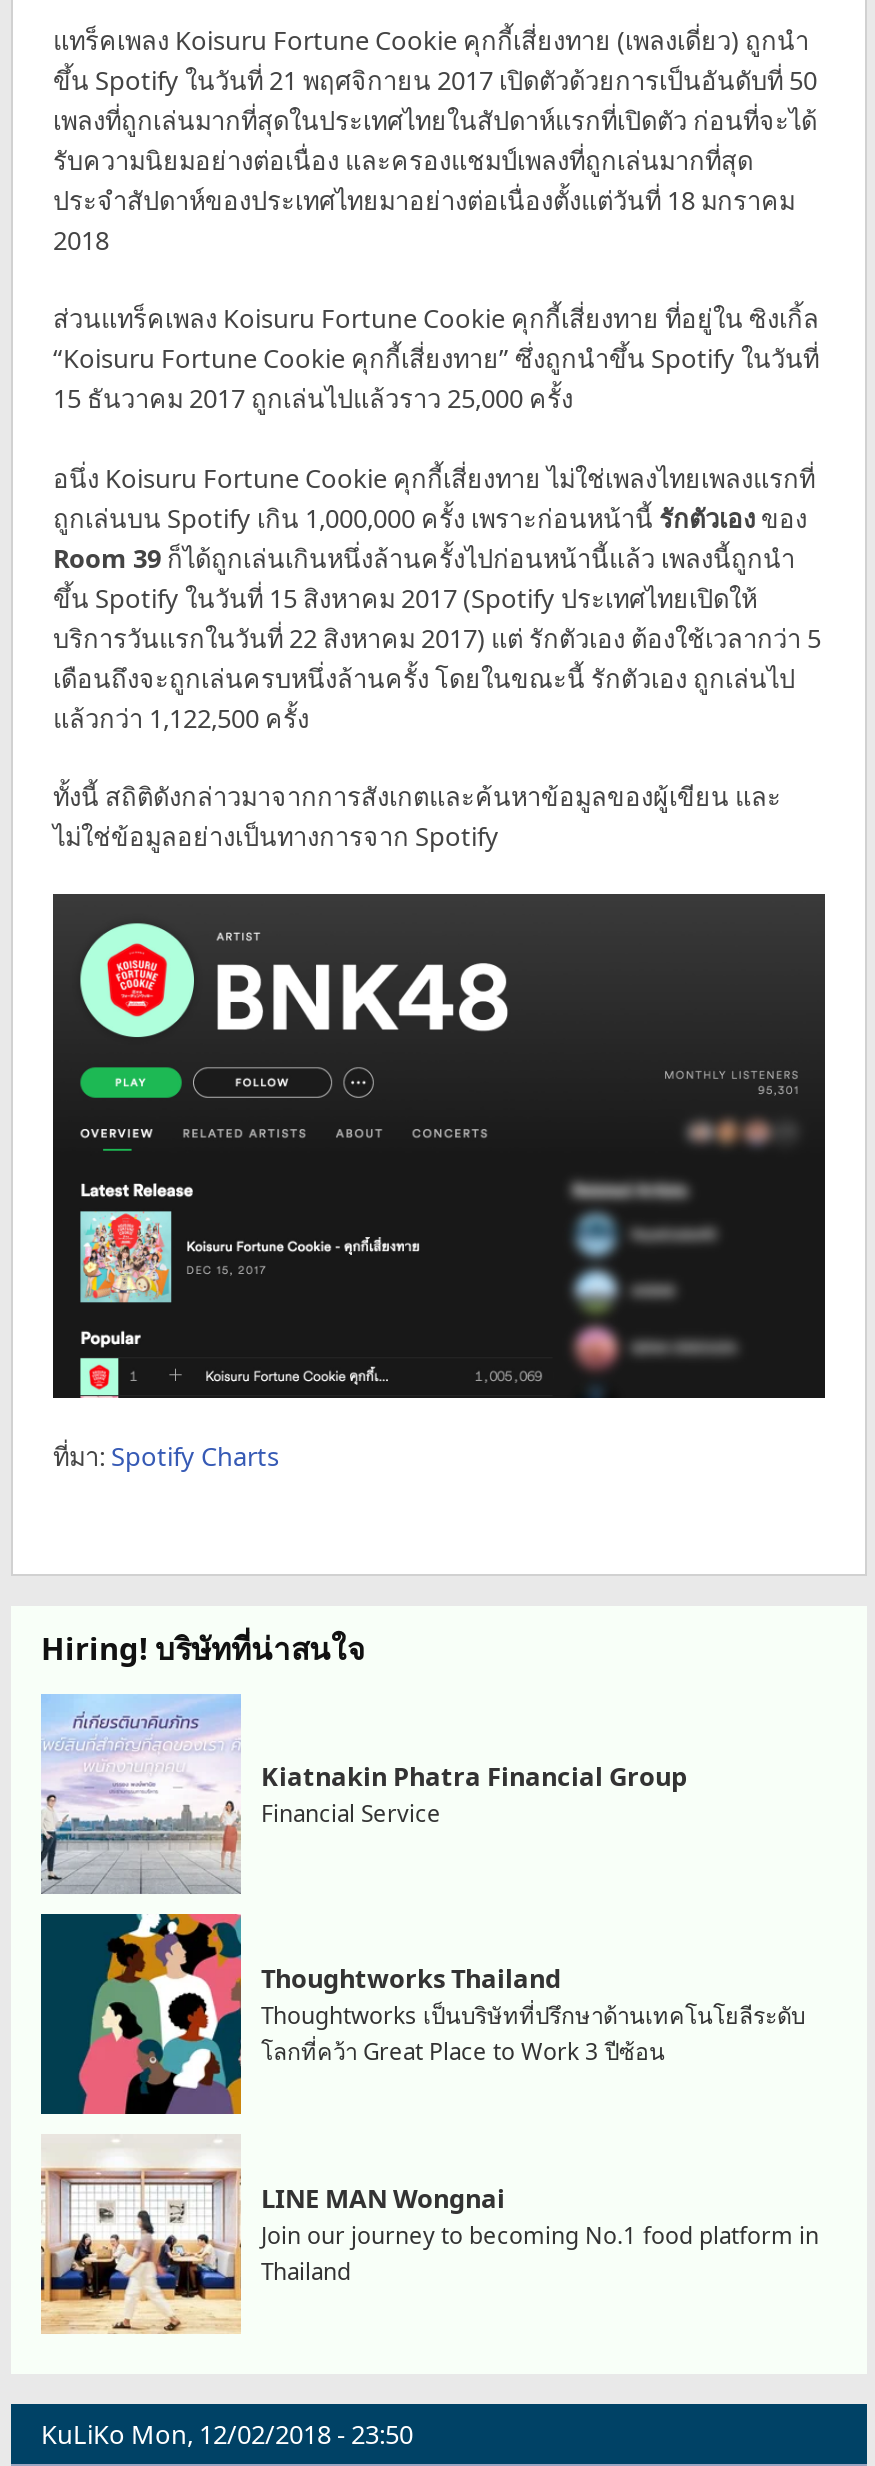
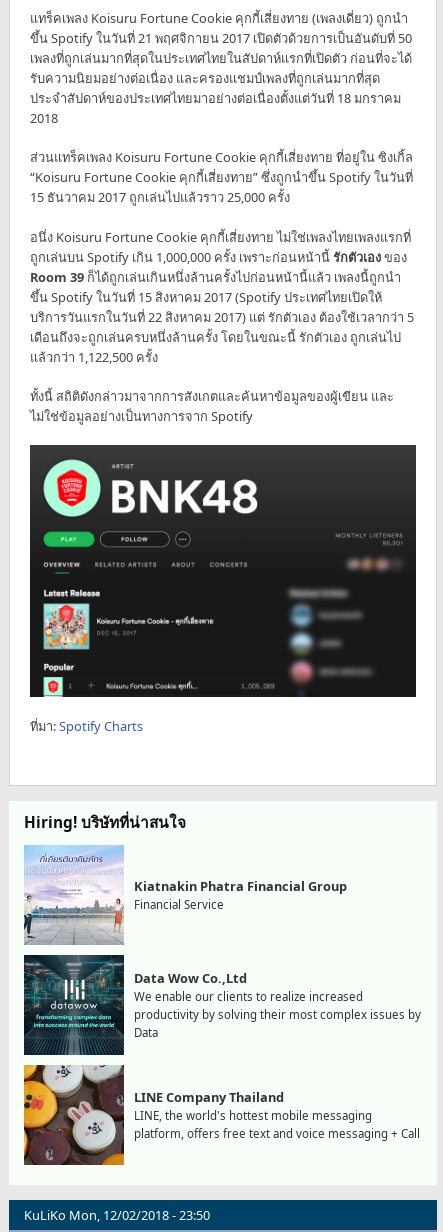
- [image]
- Thoughtworks Thailand
- Thoughtworks เป็นบริษัทที่ปรึกษาด้านเทคโนโยลีระดับ
- โลกที่คว้า Great Place to Work 3 ปีซ้อน
+ [image]
+ Data Wow Co.,Ltd
+ We enable our clients to realize increased
+ productivity by solving their most complex issues by
+ Data

- [image]
- LINE MAN Wongnai
- Join our journey to becoming No.1 food platform in
- Thailand
+ [image]
+ LINE Company Thailand
+ LINE, the world's hottest mobile messaging
+ platform, offers free text and voice messaging + Call
